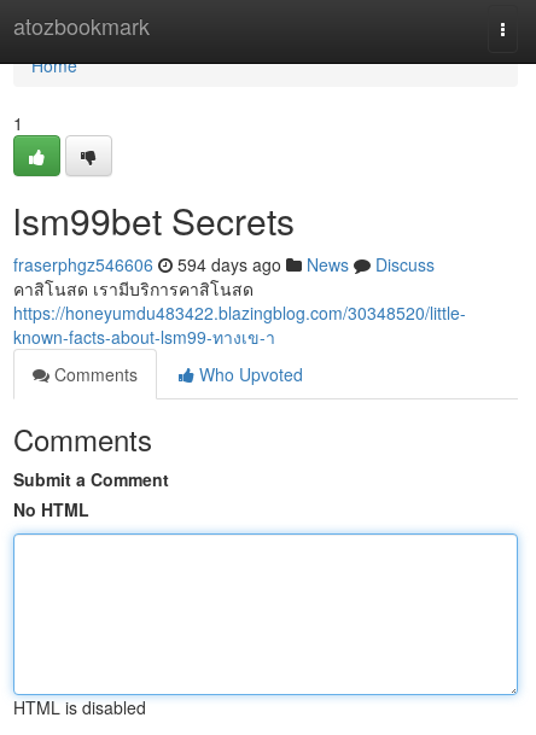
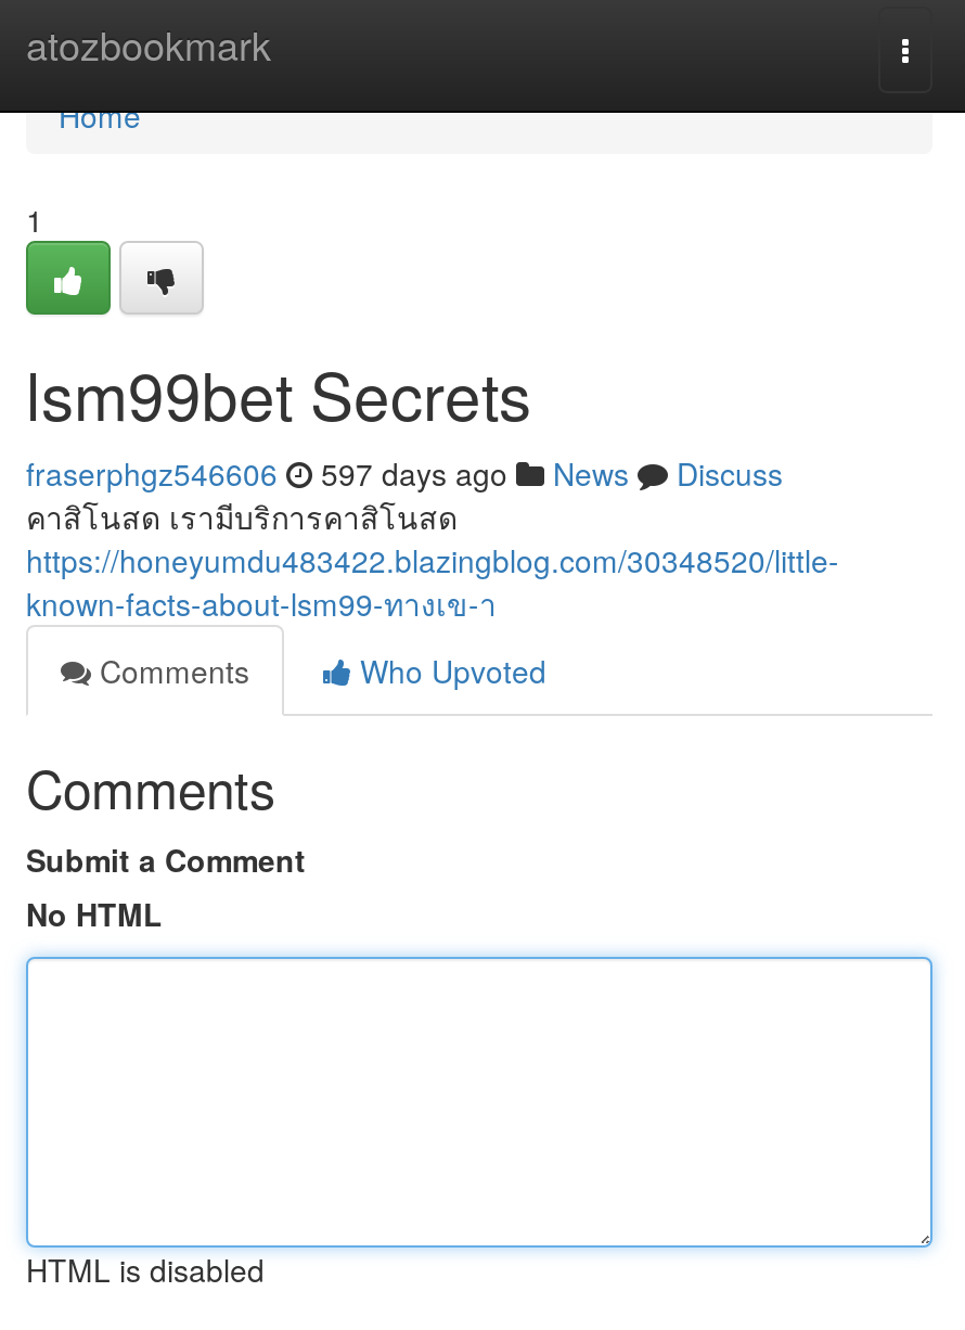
- fraserphgz546606 594 days ago News Discuss
+ fraserphgz546606 597 days ago News Discuss
